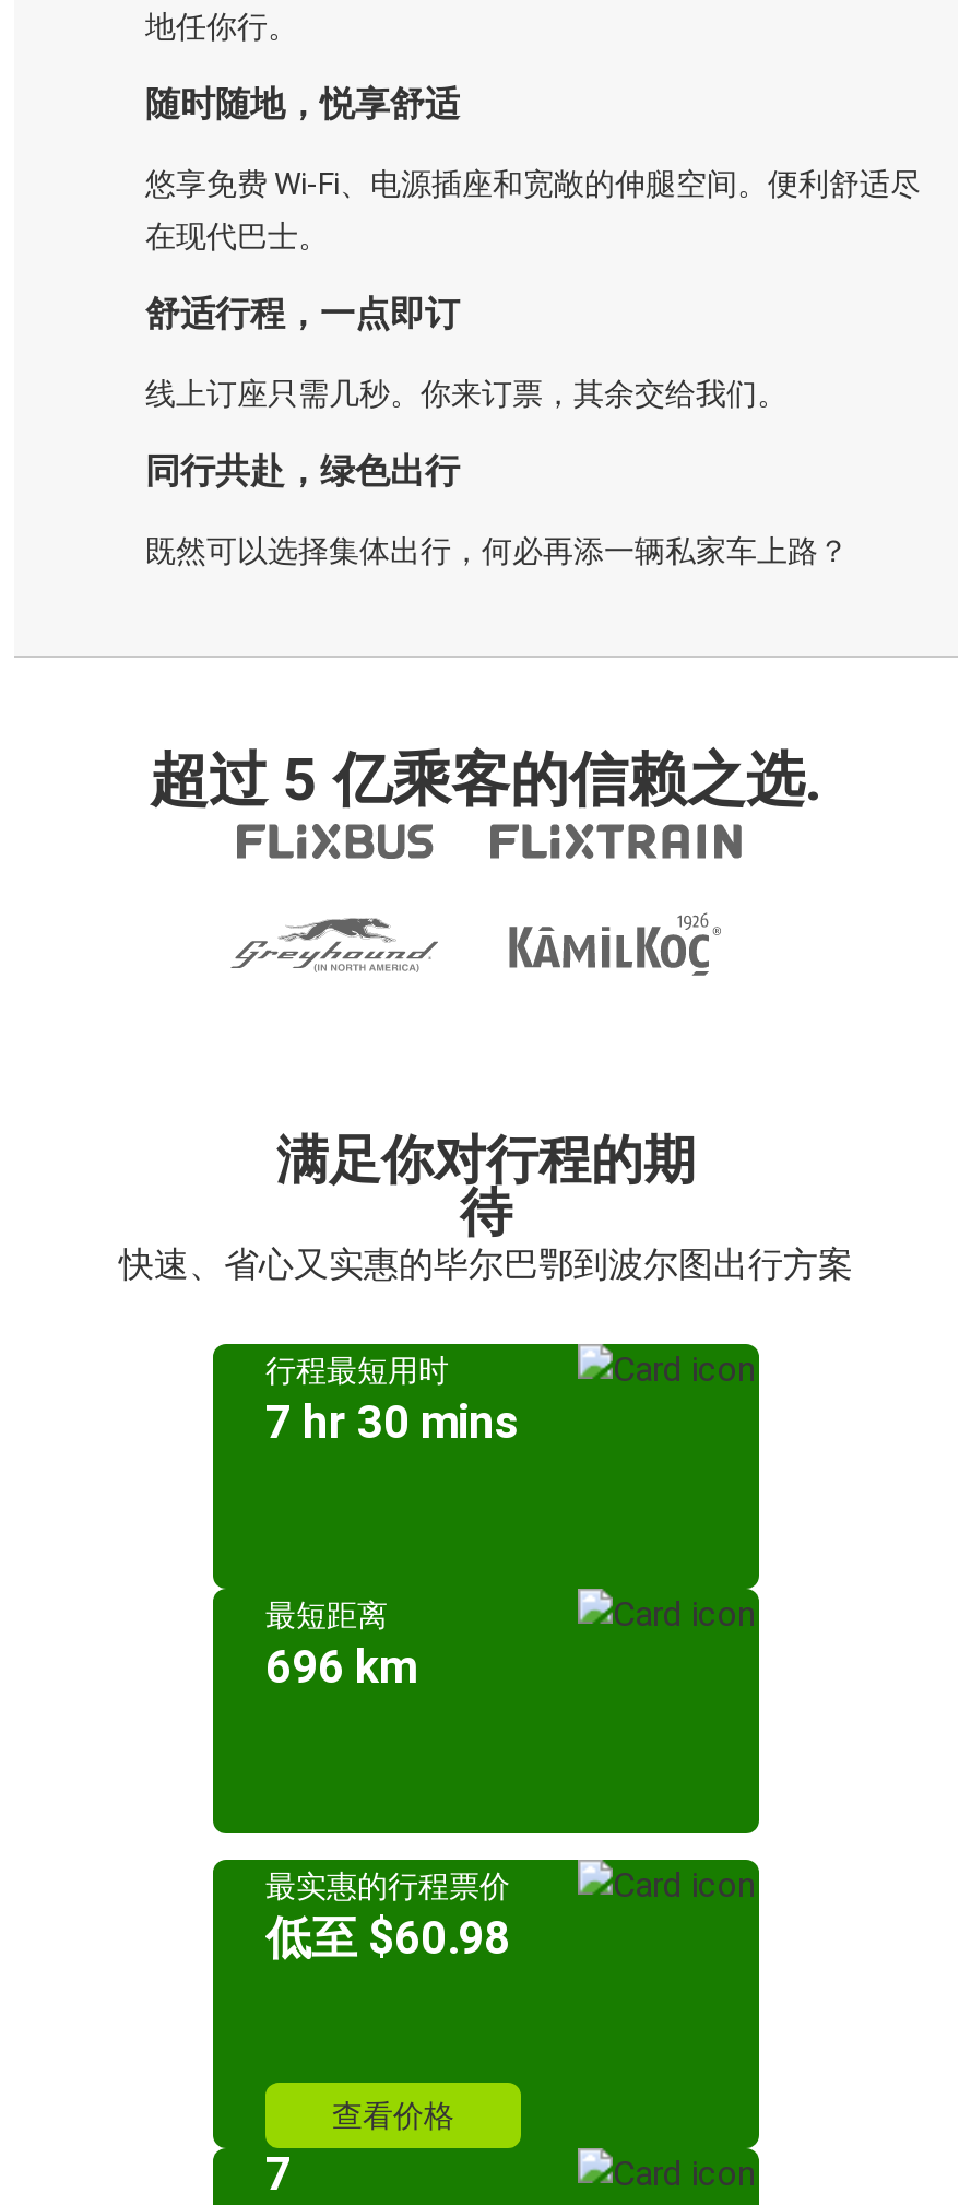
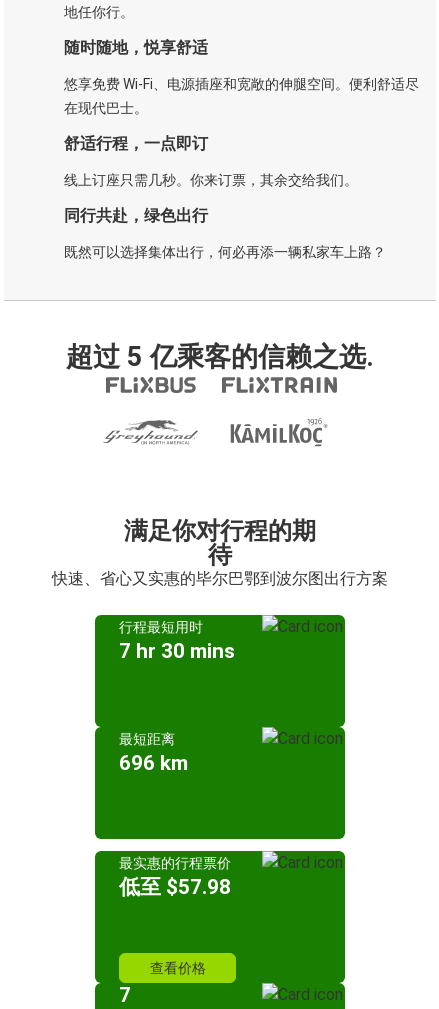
- 低至 $60.98
+ 低至 $57.98
